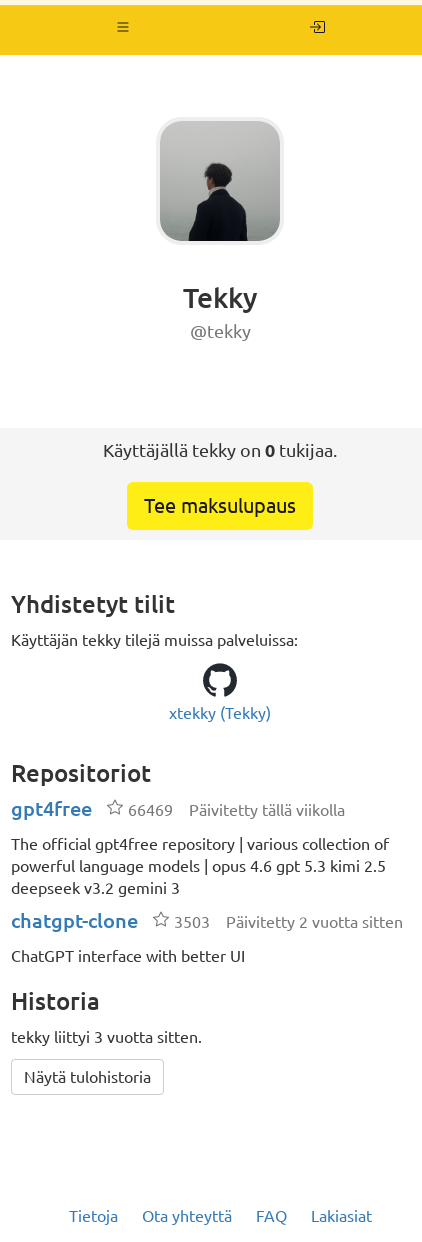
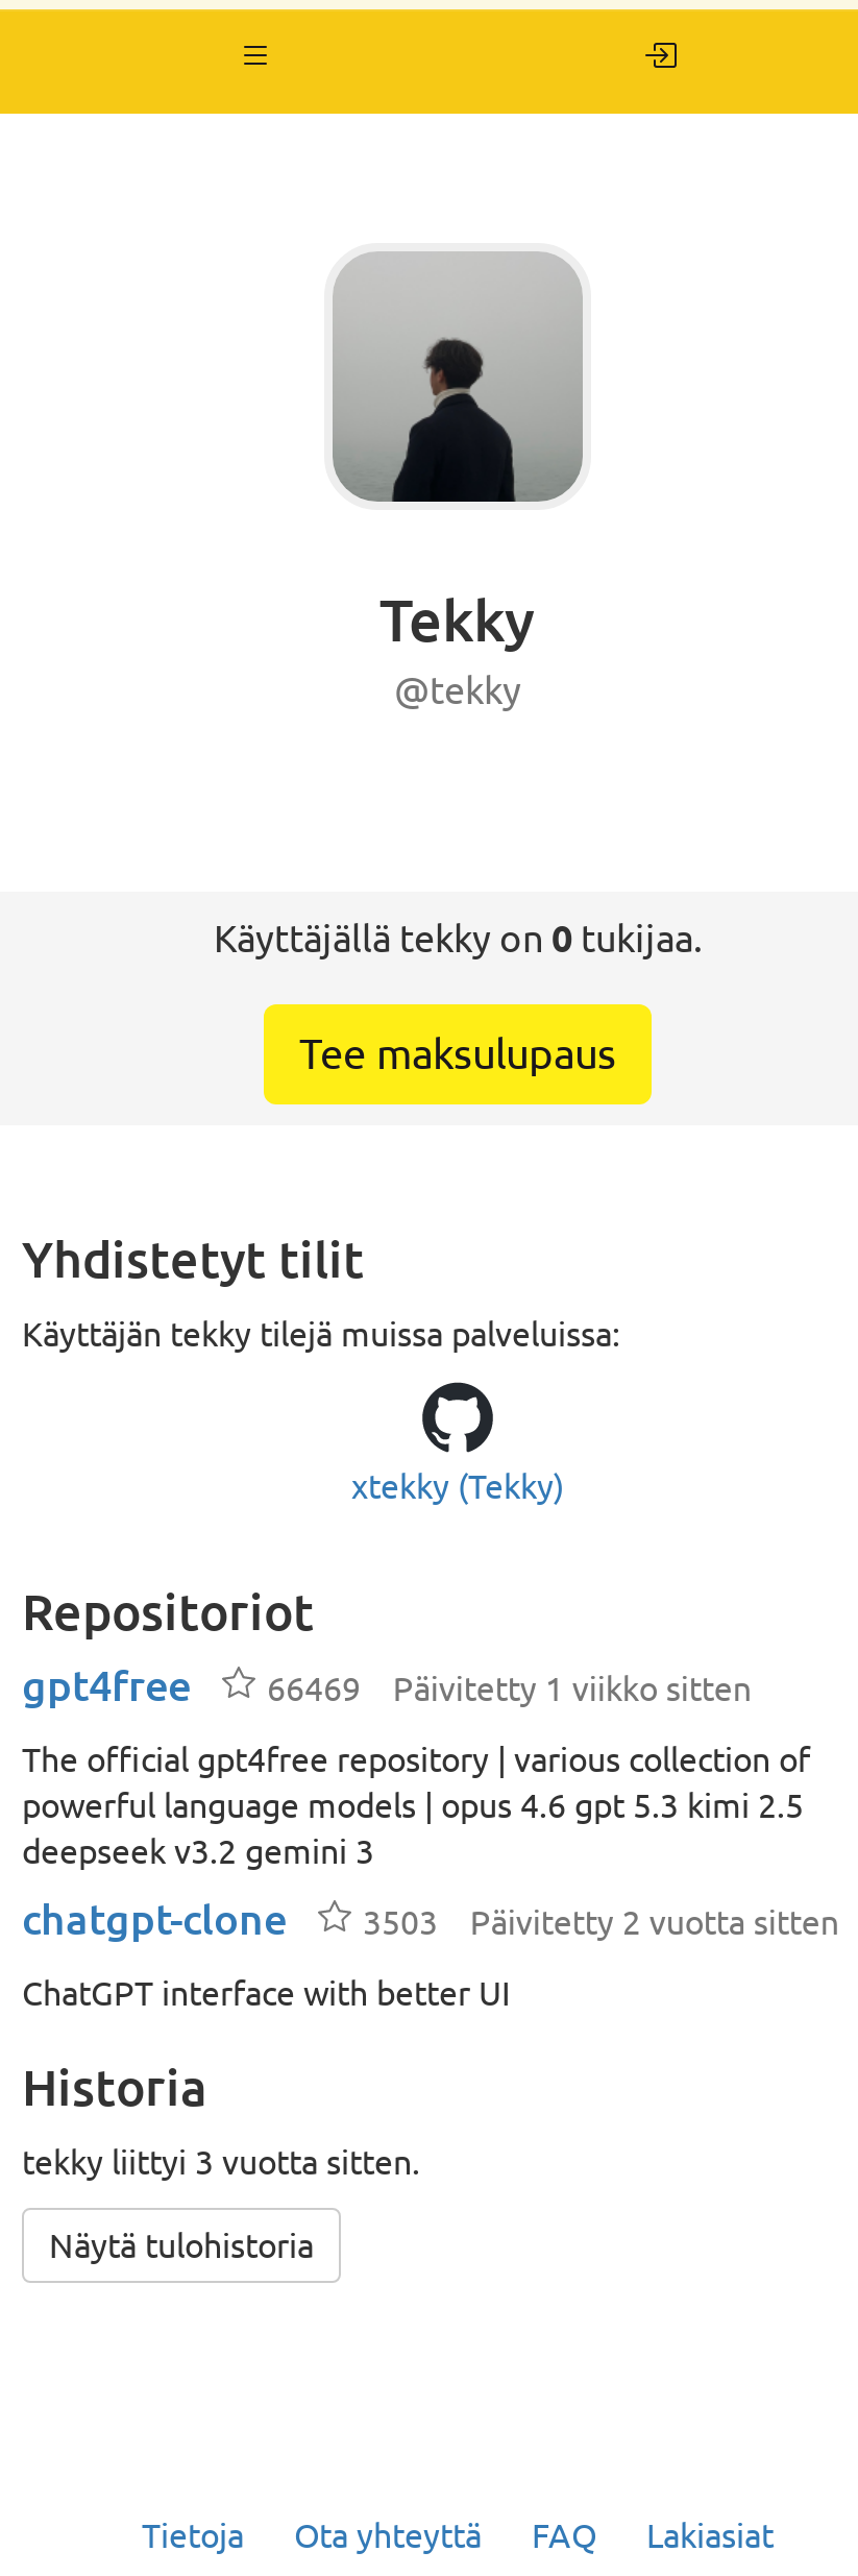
- Päivitetty tällä viikolla
+ Päivitetty 1 viikko sitten
